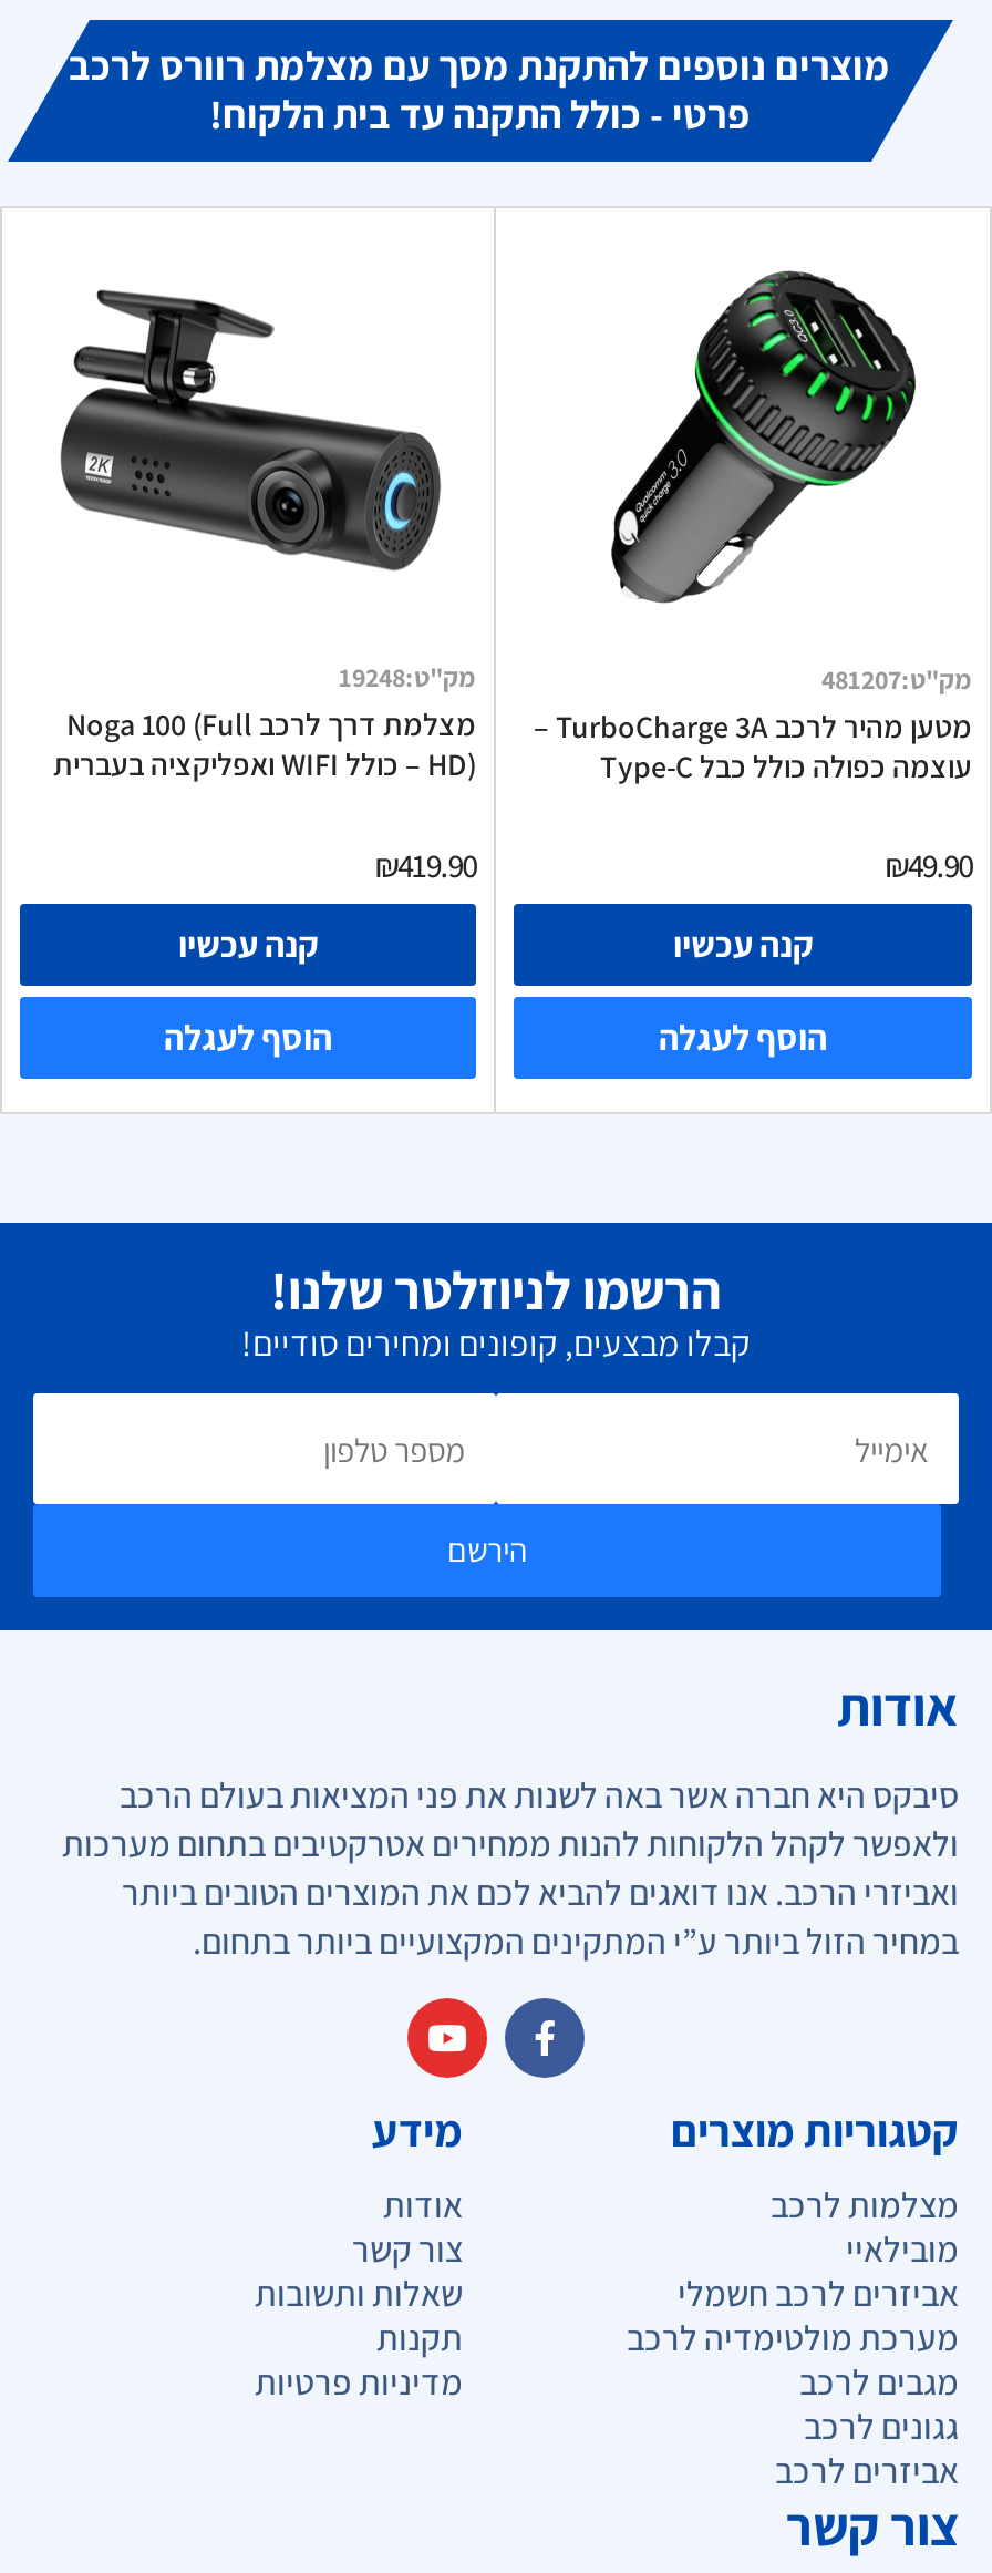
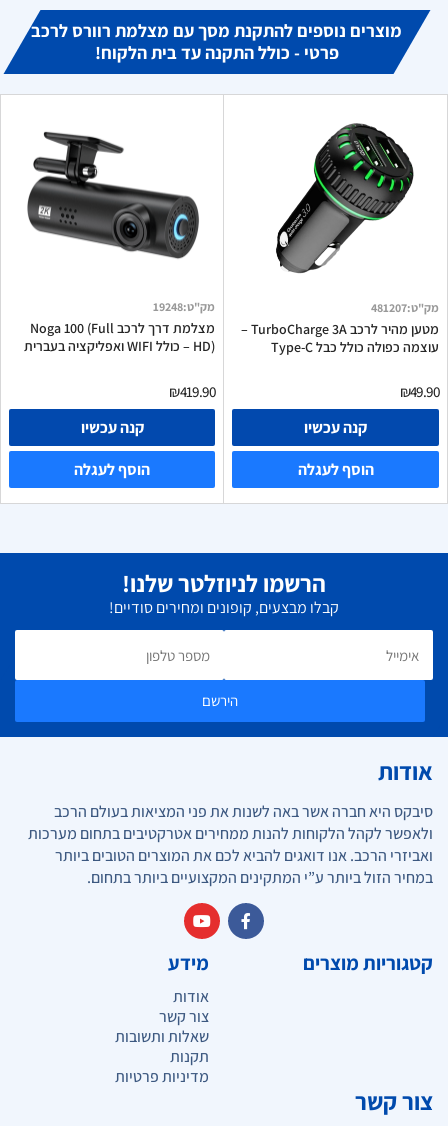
- מצלמות לרכב
- מובילאיי
- אביזרים לרכב חשמלי
- מערכת מולטימדיה לרכב
- מגבים לרכב
- גגונים לרכב
- אביזרים לרכב
